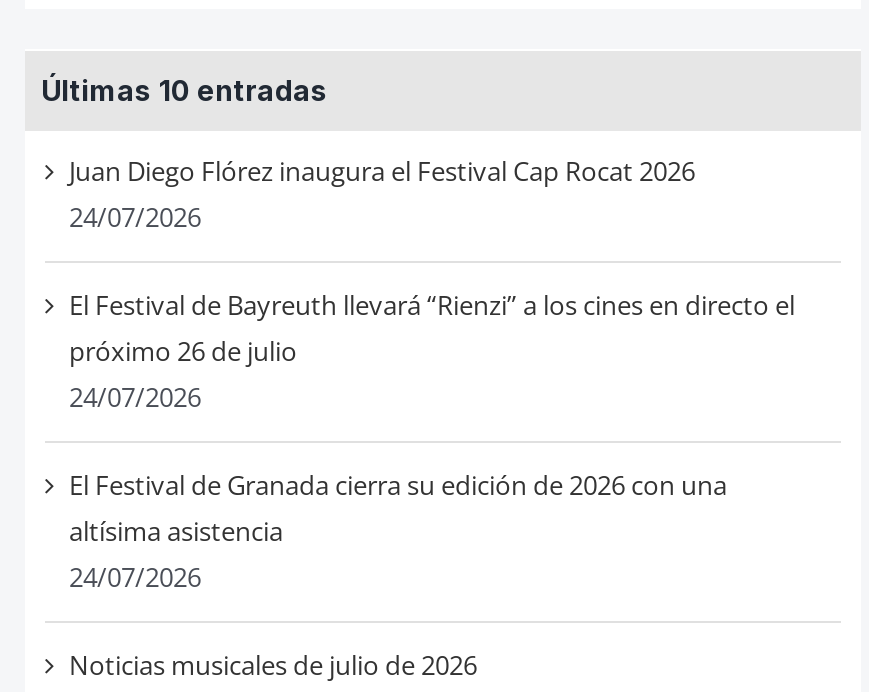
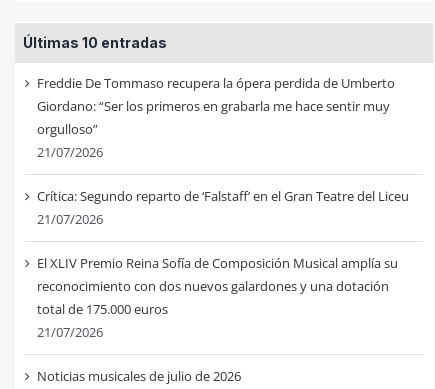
- Juan Diego Flórez inaugura el Festival Cap Rocat 2026
- 24/07/2026
+ Freddie De Tommaso recupera la ópera perdida de Umberto
+ Giordano: “Ser los primeros en grabarla me hace sentir muy
+ orgulloso”
+ 21/07/2026

- El Festival de Bayreuth llevará “Rienzi” a los cines en directo el
- próximo 26 de julio
- 24/07/2026
+ Crítica: Segundo reparto de ‘Falstaff’ en el Gran Teatre del Liceu
+ 21/07/2026

- El Festival de Granada cierra su edición de 2026 con una
- altísima asistencia
- 24/07/2026
+ El XLIV Premio Reina Sofía de Composición Musical amplía su
+ reconocimiento con dos nuevos galardones y una dotación
+ total de 175.000 euros
+ 21/07/2026
